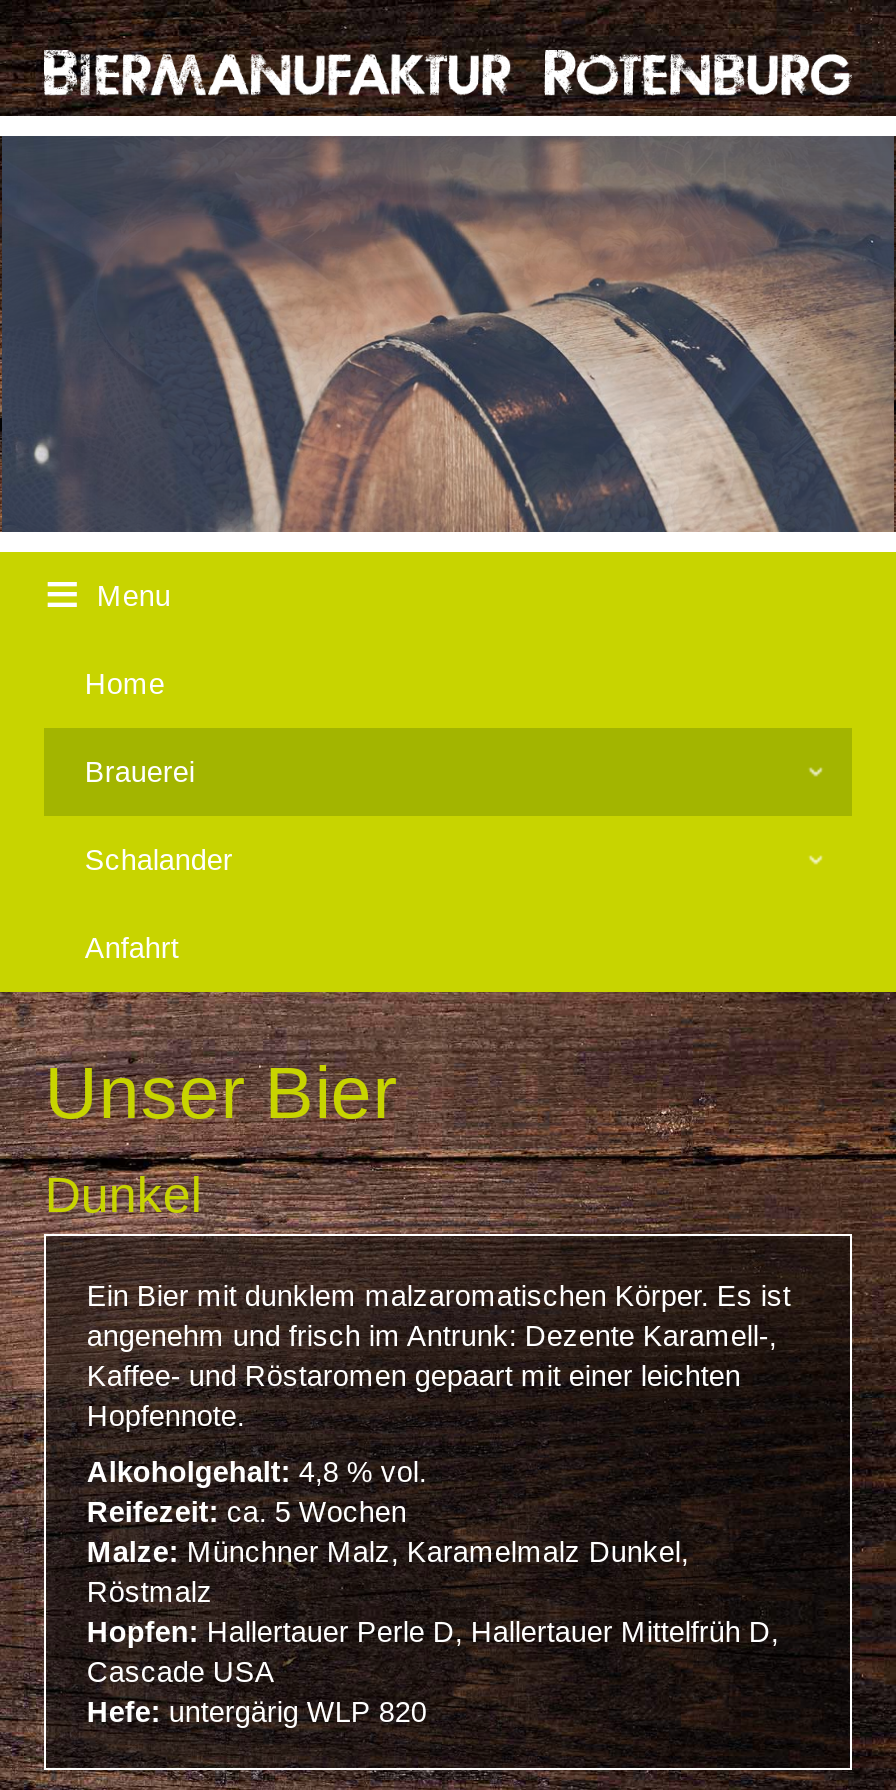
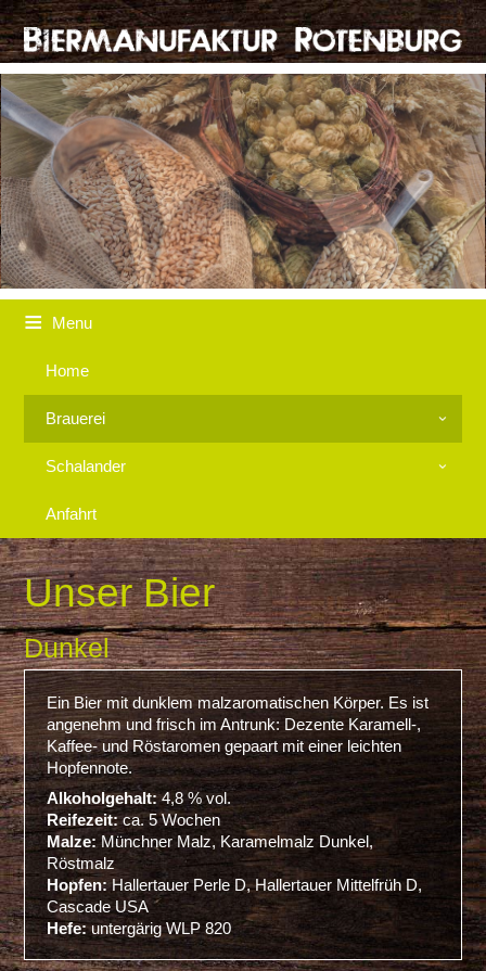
- [image]
+ [image]
